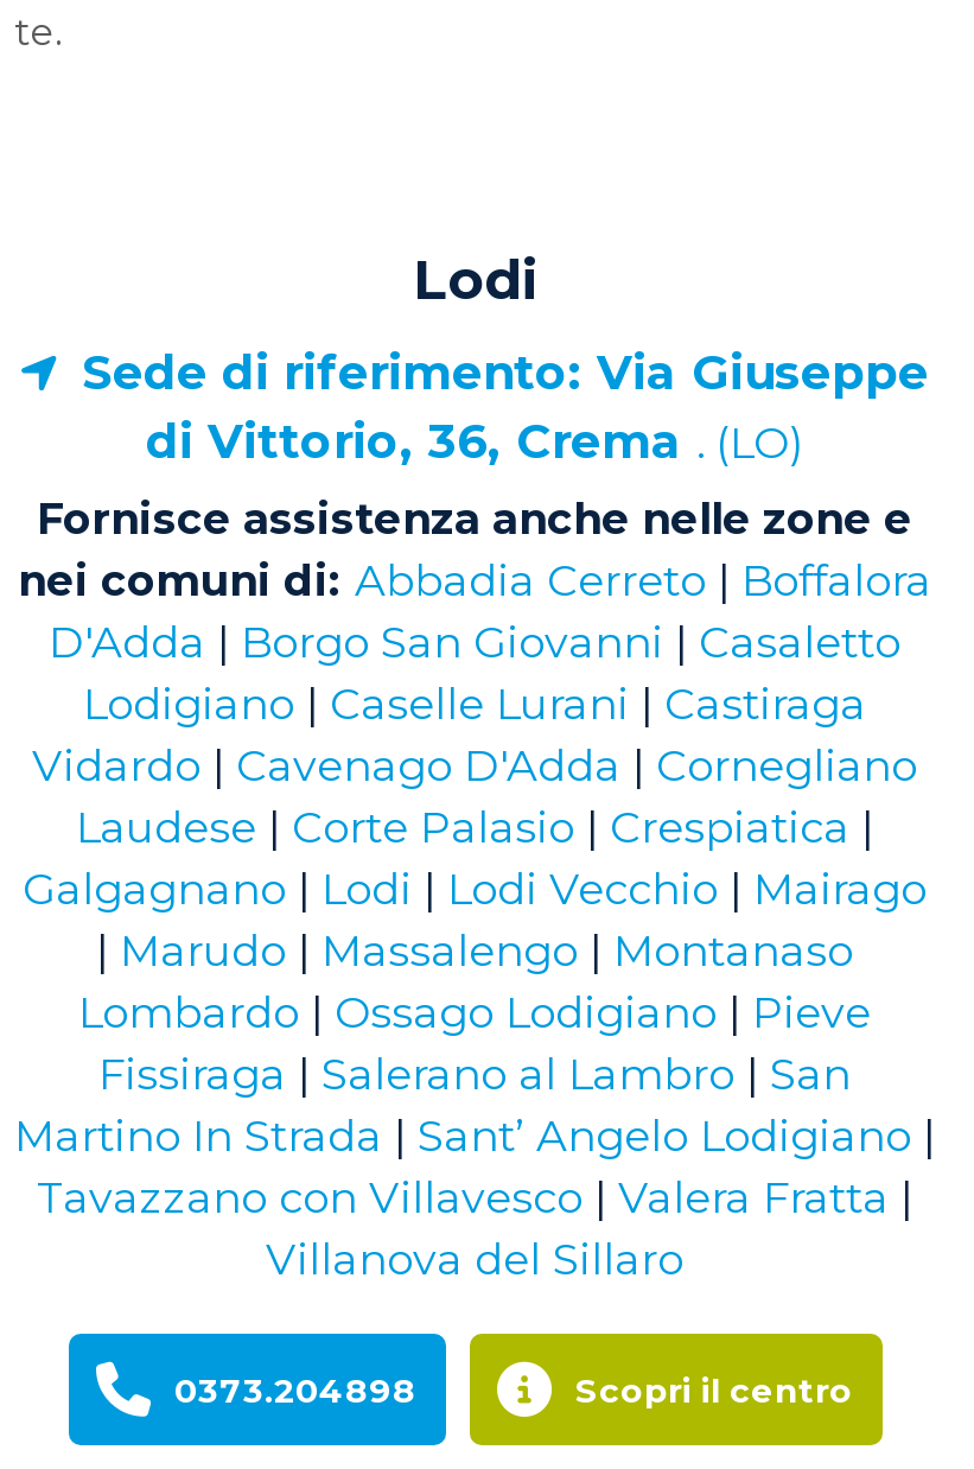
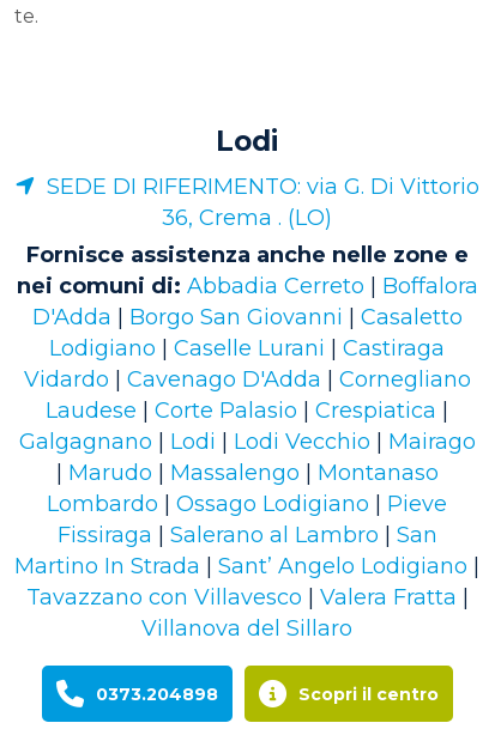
- Sede di riferimento: Via Giuseppe
- di Vittorio, 36, Crema. (LO)
+ SEDE DI RIFERIMENTO: via G. Di Vittorio
+ 36, Crema . (LO)
